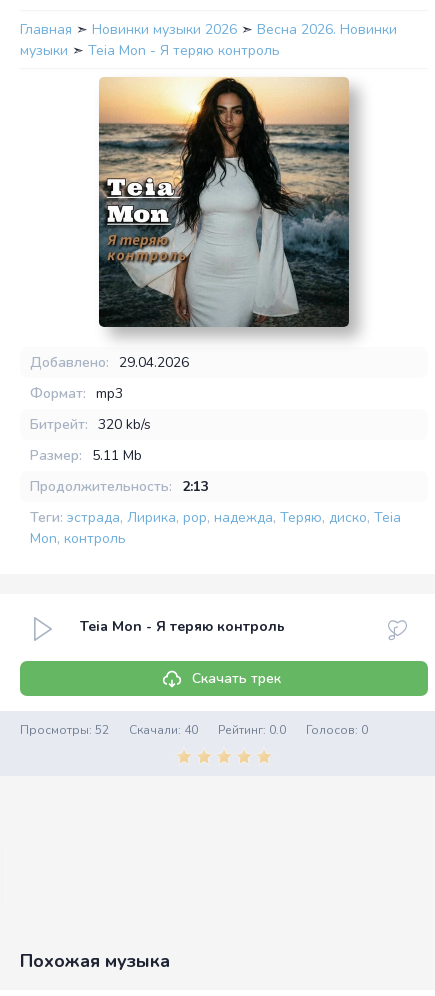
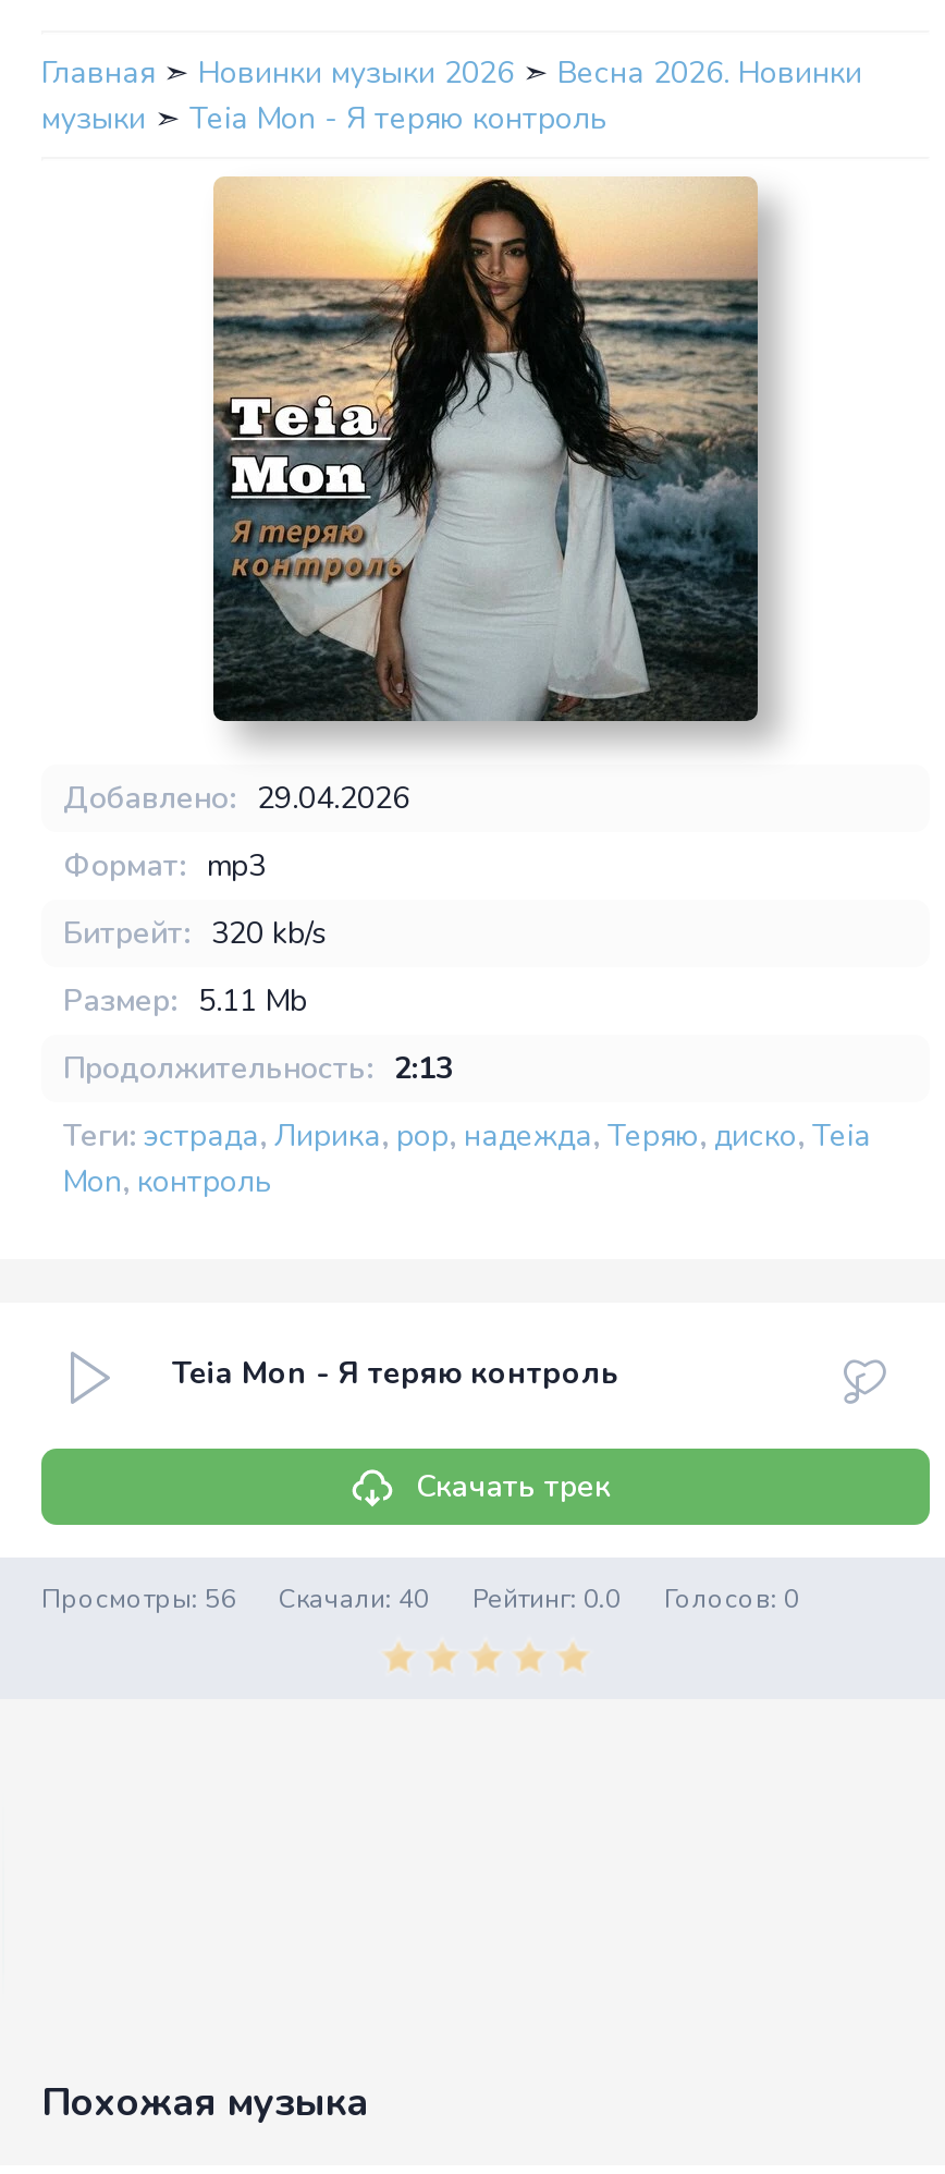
- Просмотры: 52 Скачали: 40 Рейтинг: 0.0 Голосов: 0
+ Просмотры: 56 Скачали: 40 Рейтинг: 0.0 Голосов: 0
